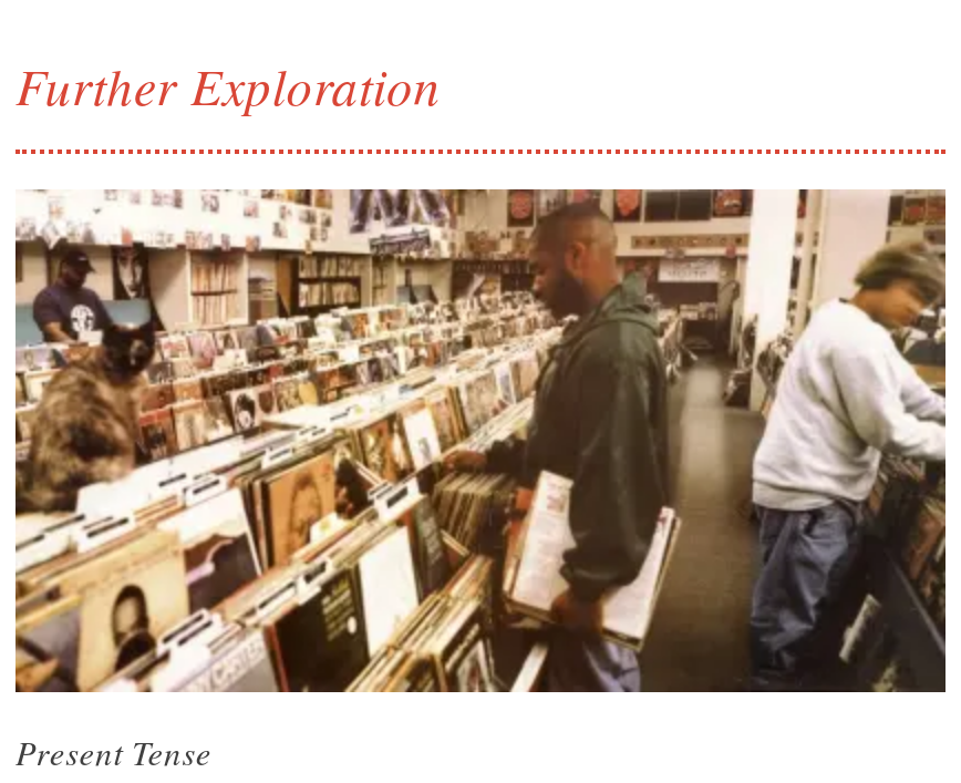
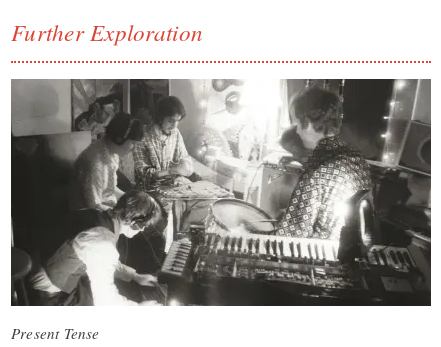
- [image]
+ [image]
